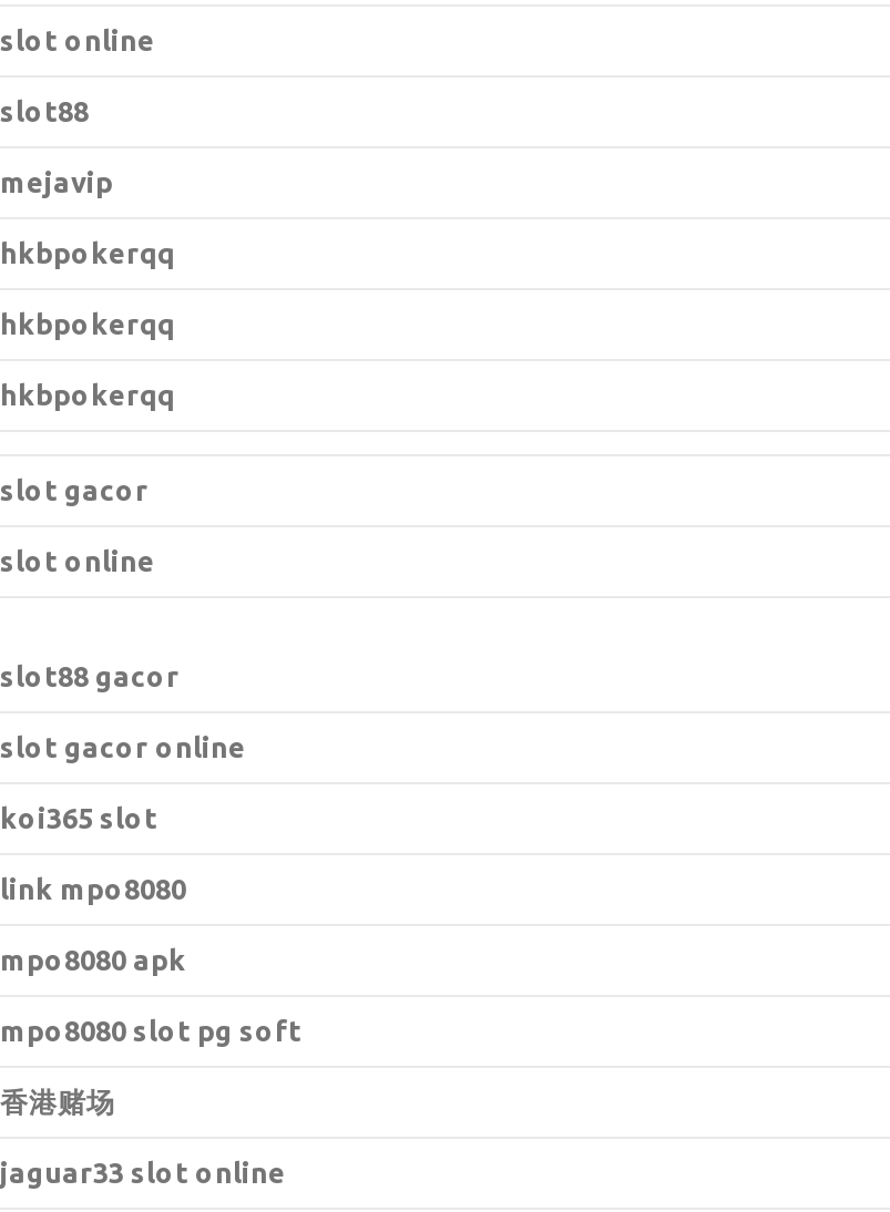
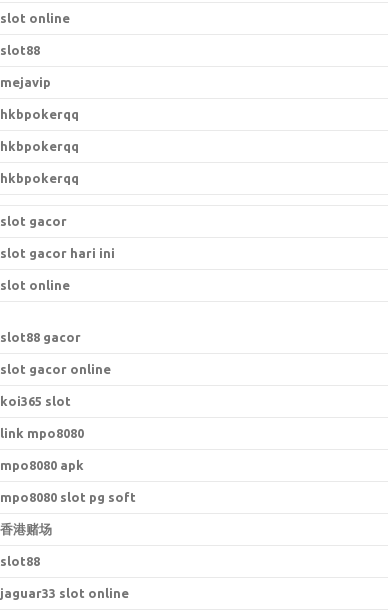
+ slot gacor hari ini

+ slot88
